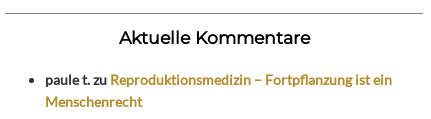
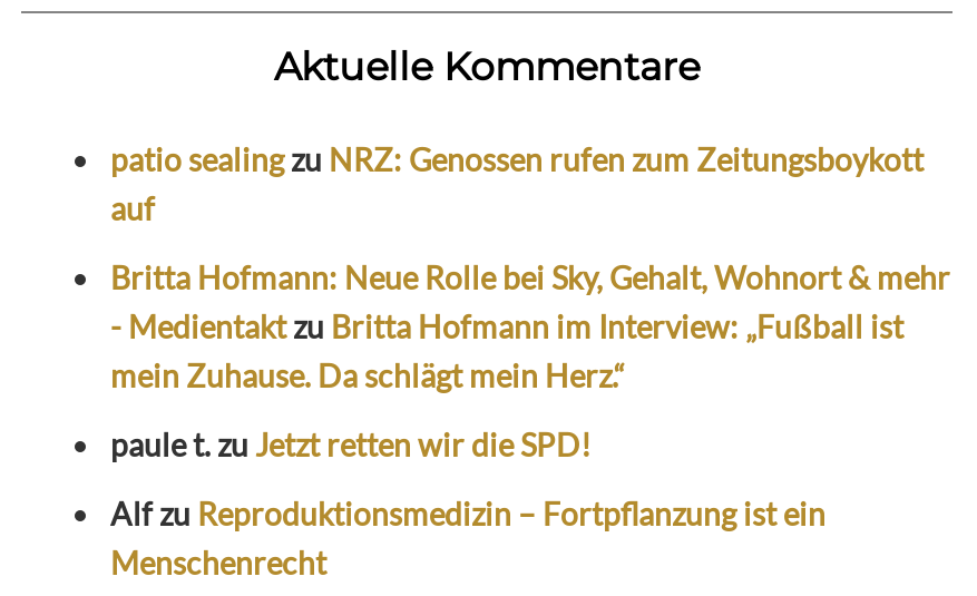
- paule t. zu Reproduktionsmedizin – Fortpflanzung ist ein
+ patio sealing zu NRZ: Genossen rufen zum Zeitungsboykott
+ auf
+ Britta Hofmann: Neue Rolle bei Sky, Gehalt, Wohnort & mehr
+ - Medientakt zu Britta Hofmann im Interview: „Fußball ist
+ mein Zuhause. Da schlägt mein Herz.“
+ paule t. zu Jetzt retten wir die SPD!
+ Alf zu Reproduktionsmedizin – Fortpflanzung ist ein
